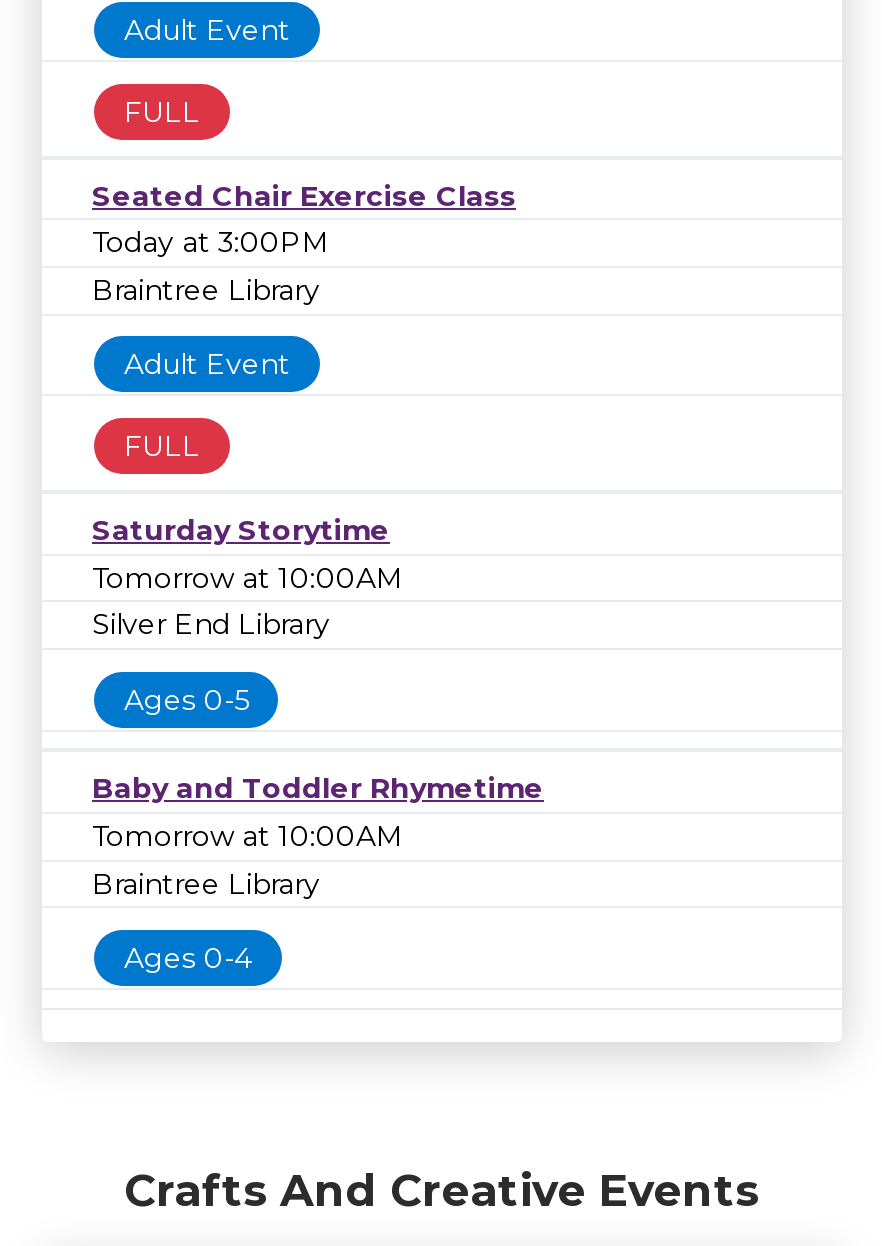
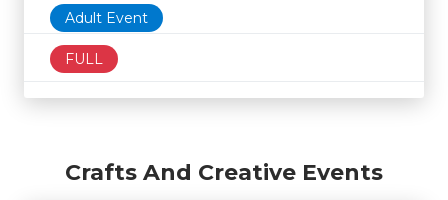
- Seated Chair Exercise Class
- Today at 3:00PM
- Braintree Library
- Adult Event
- FULL
- Saturday Storytime
- Tomorrow at 10:00AM
- Silver End Library
- Ages 0-5
- Baby and Toddler Rhymetime
- Tomorrow at 10:00AM
- Braintree Library
- Ages 0-4
